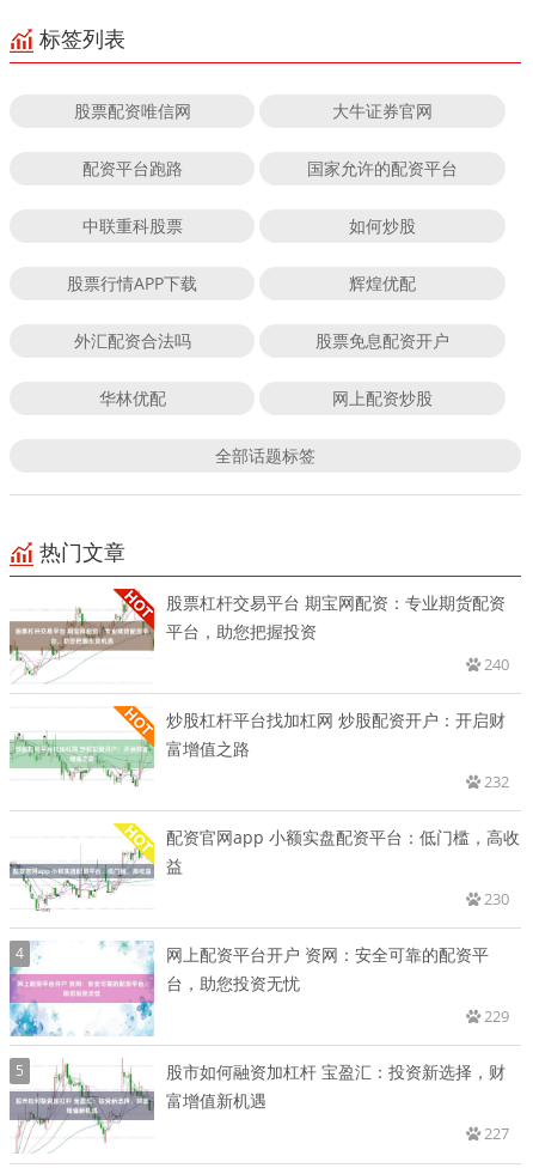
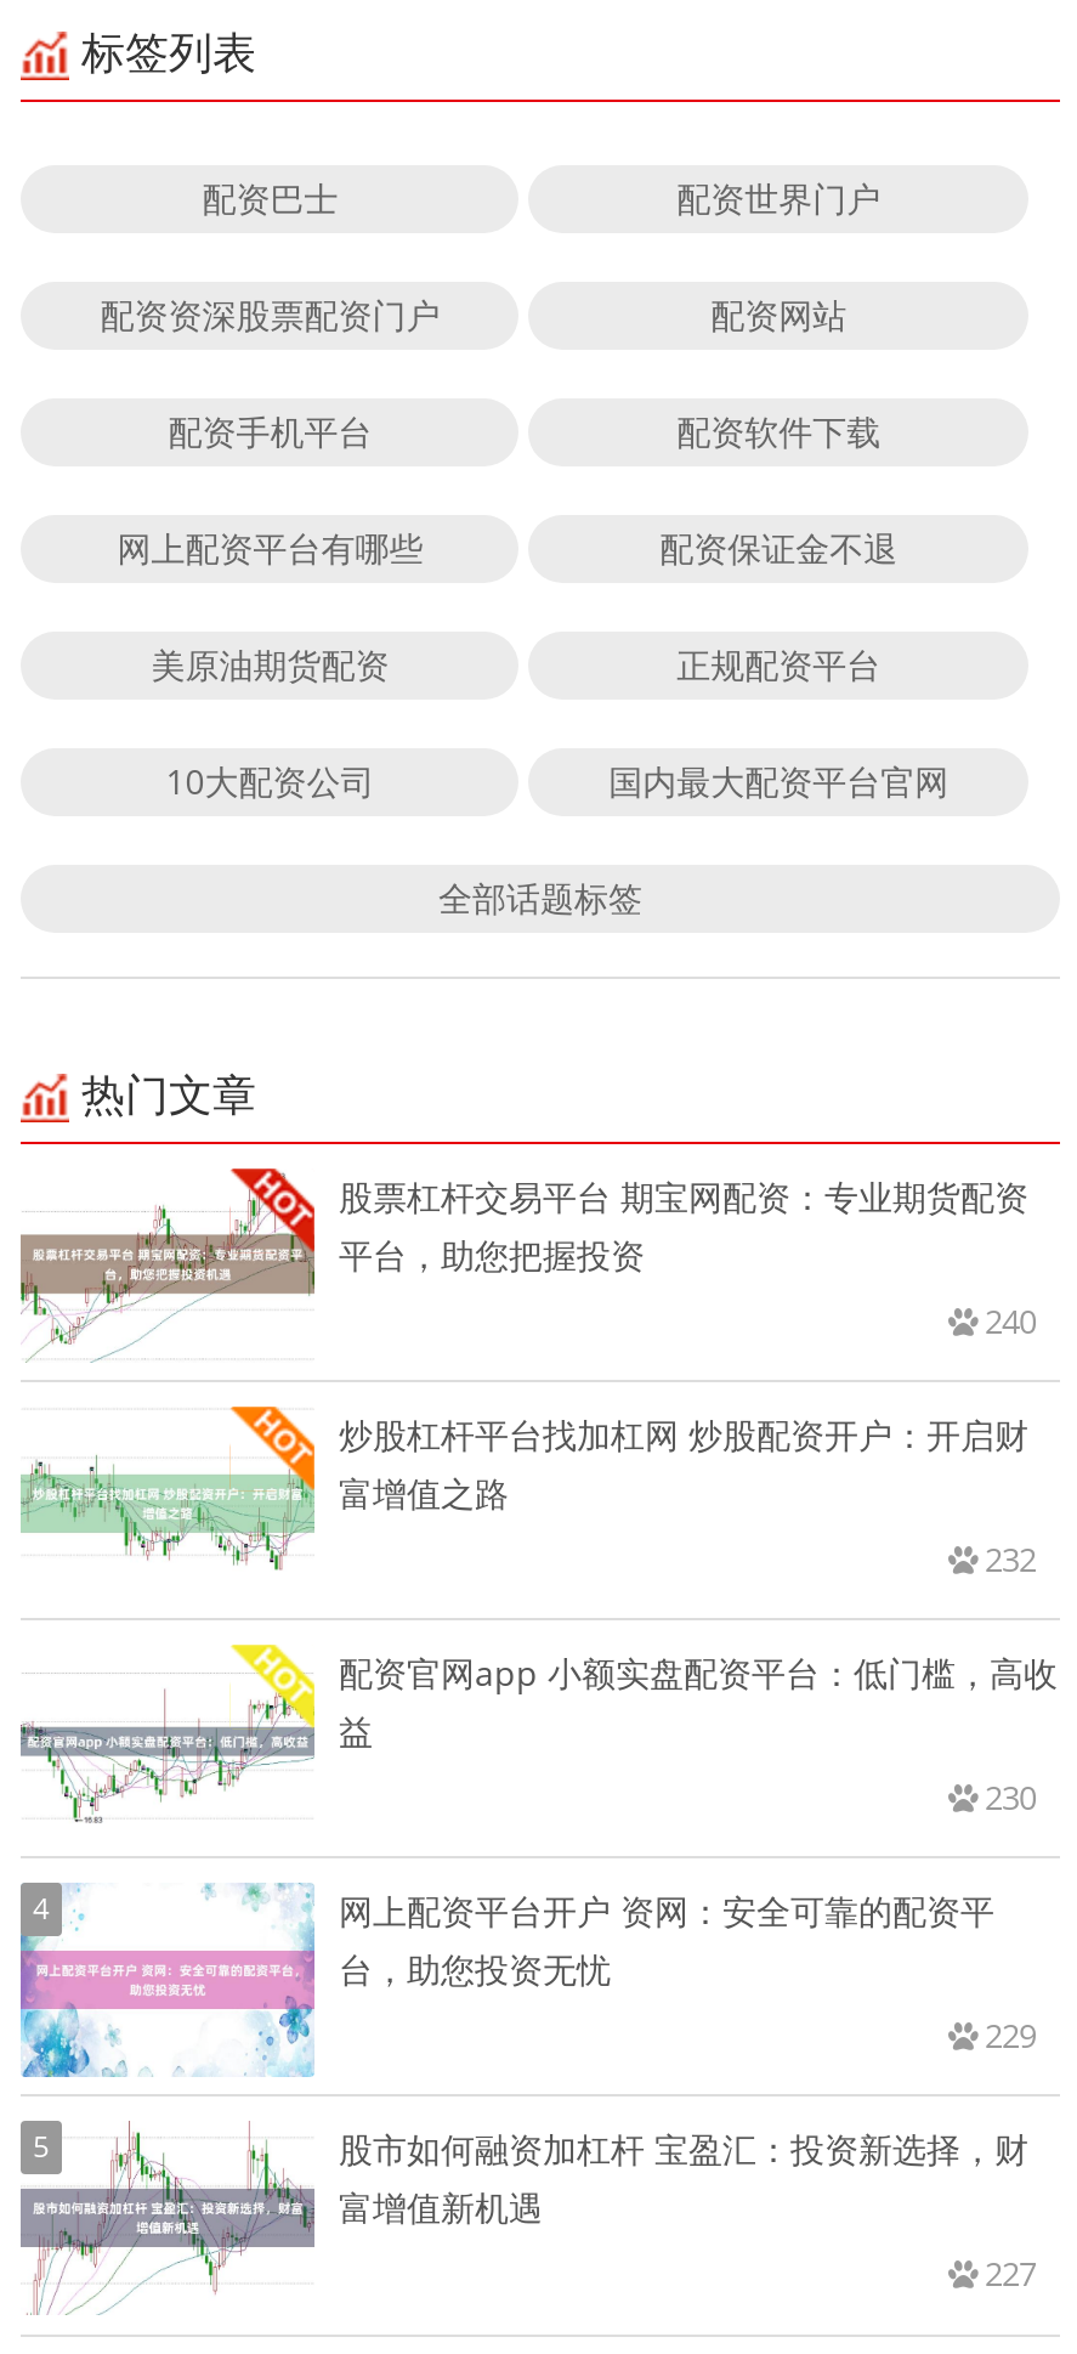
- 股票配资唯信网
- 大牛证券官网
+ 配资巴士
+ 配资世界门户

- 配资平台跑路
- 国家允许的配资平台
+ 配资资深股票配资门户
+ 配资网站

- 中联重科股票
- 如何炒股
+ 配资手机平台
+ 配资软件下载

- 股票行情APP下载
- 辉煌优配
+ 网上配资平台有哪些
+ 配资保证金不退

- 外汇配资合法吗
- 股票免息配资开户
+ 美原油期货配资
+ 正规配资平台

- 华林优配
- 网上配资炒股
+ 10大配资公司
+ 国内最大配资平台官网
